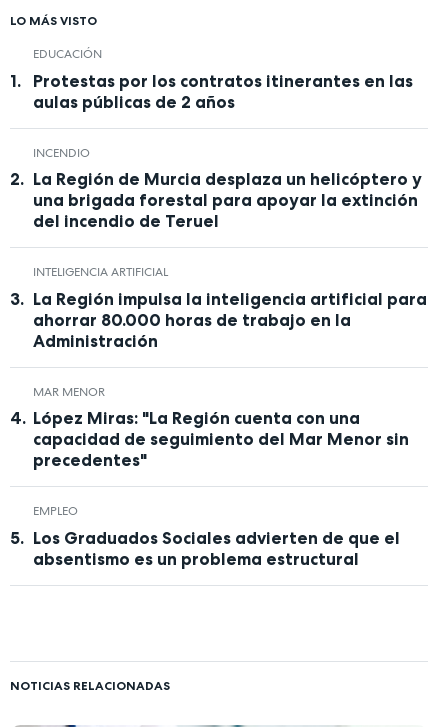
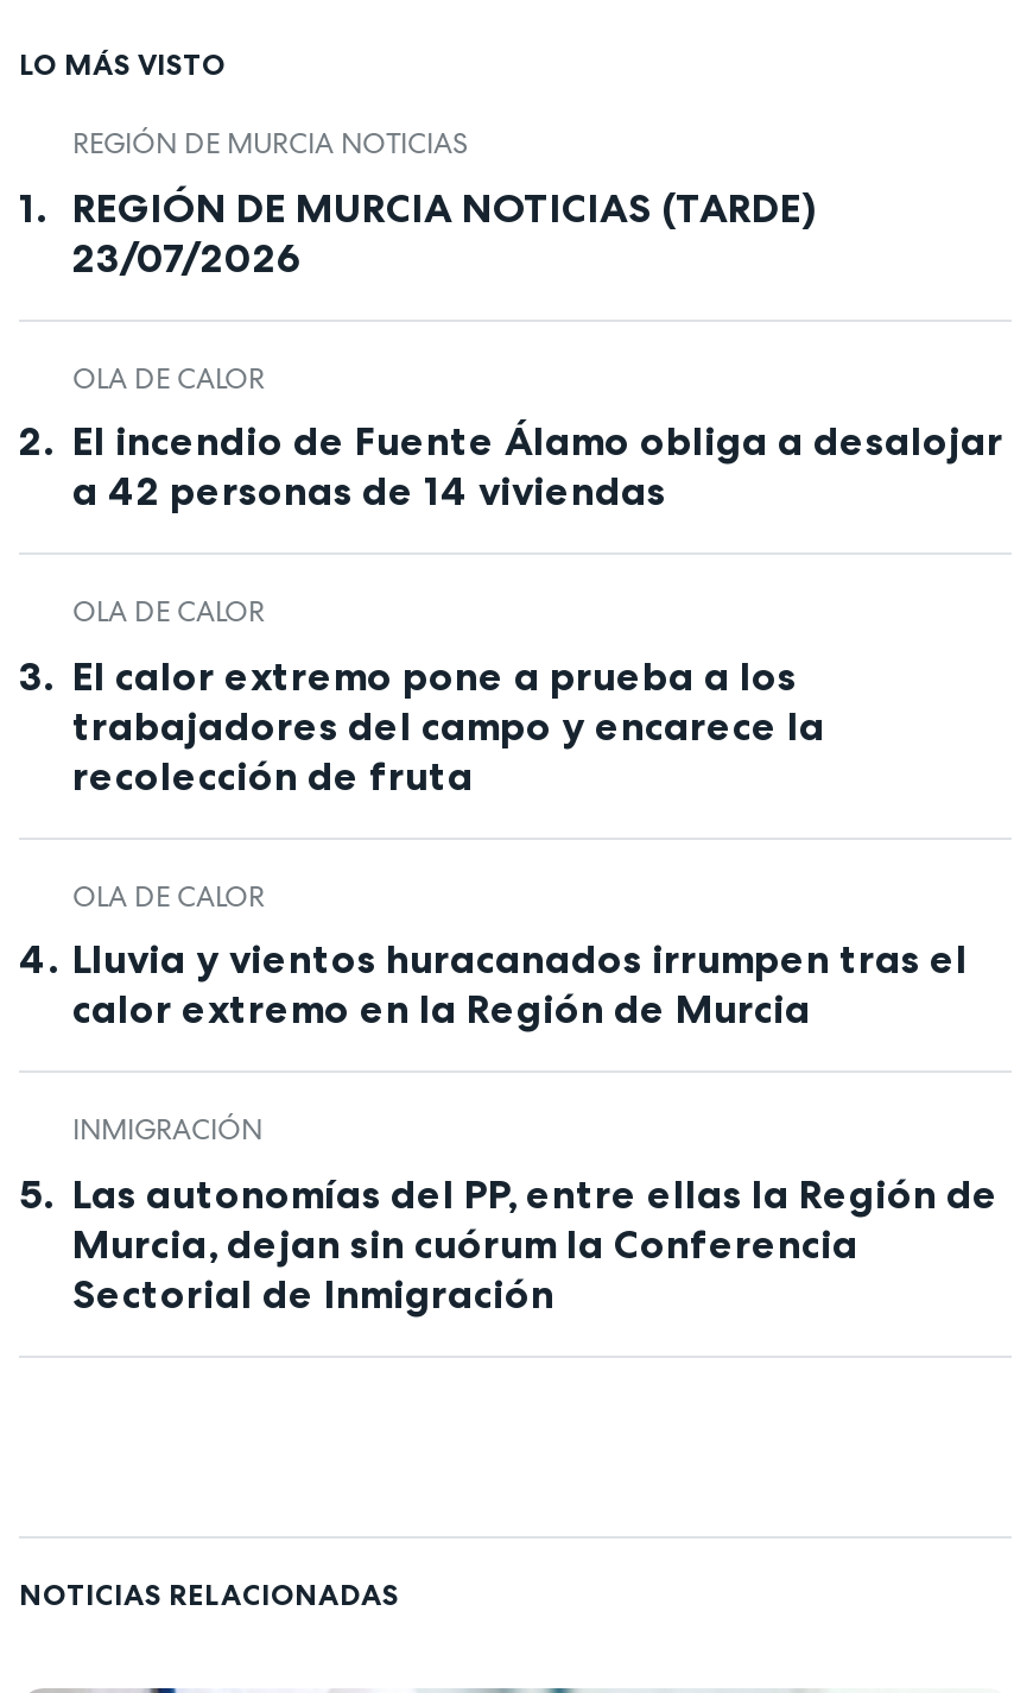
- EDUCACIÓN
- Protestas por los contratos itinerantes en las
- aulas públicas de 2 años
+ REGIÓN DE MURCIA NOTICIAS
+ REGIÓN DE MURCIA NOTICIAS (TARDE)
+ 23/07/2026

- INCENDIO
- La Región de Murcia desplaza un helicóptero y
- una brigada forestal para apoyar la extinción
- del incendio de Teruel
+ OLA DE CALOR
+ El incendio de Fuente Álamo obliga a desalojar
+ a 42 personas de 14 viviendas

- INTELIGENCIA ARTIFICIAL
- La Región impulsa la inteligencia artificial para
- ahorrar 80.000 horas de trabajo en la
- Administración
+ OLA DE CALOR
+ El calor extremo pone a prueba a los
+ trabajadores del campo y encarece la
+ recolección de fruta

- MAR MENOR
- López Miras: "La Región cuenta con una
- capacidad de seguimiento del Mar Menor sin
- precedentes"
+ OLA DE CALOR
+ Lluvia y vientos huracanados irrumpen tras el
+ calor extremo en la Región de Murcia

- EMPLEO
- Los Graduados Sociales advierten de que el
- absentismo es un problema estructural
+ INMIGRACIÓN
+ Las autonomías del PP, entre ellas la Región de
+ Murcia, dejan sin cuórum la Conferencia
+ Sectorial de Inmigración
